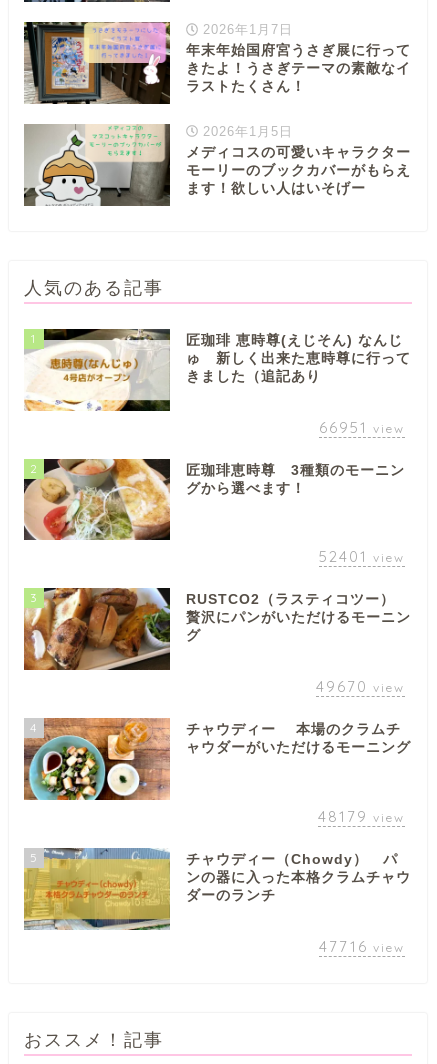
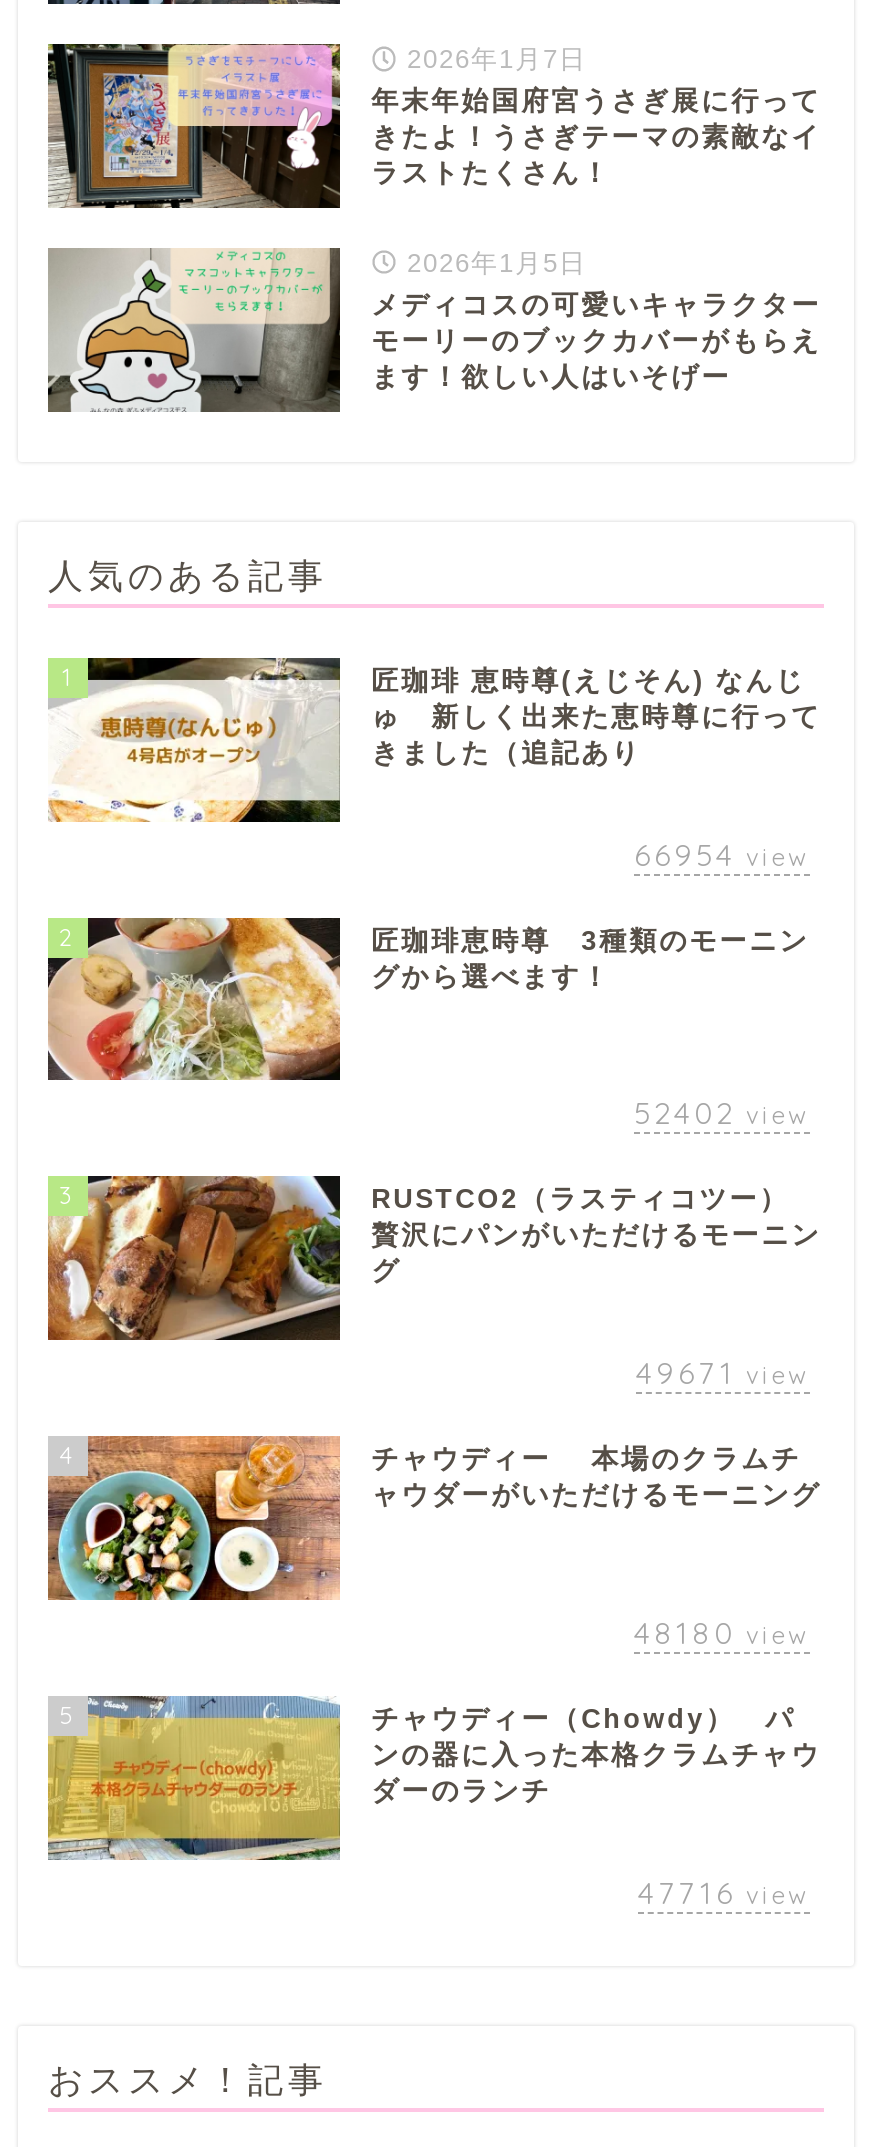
- 66951 view
+ 66954 view

- 52401 view
+ 52402 view

- 49670 view
+ 49671 view

- 48179 view
+ 48180 view
